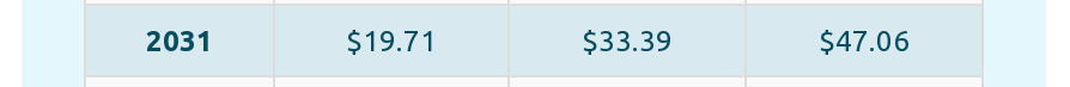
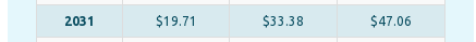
- $33.39
+ $33.38
